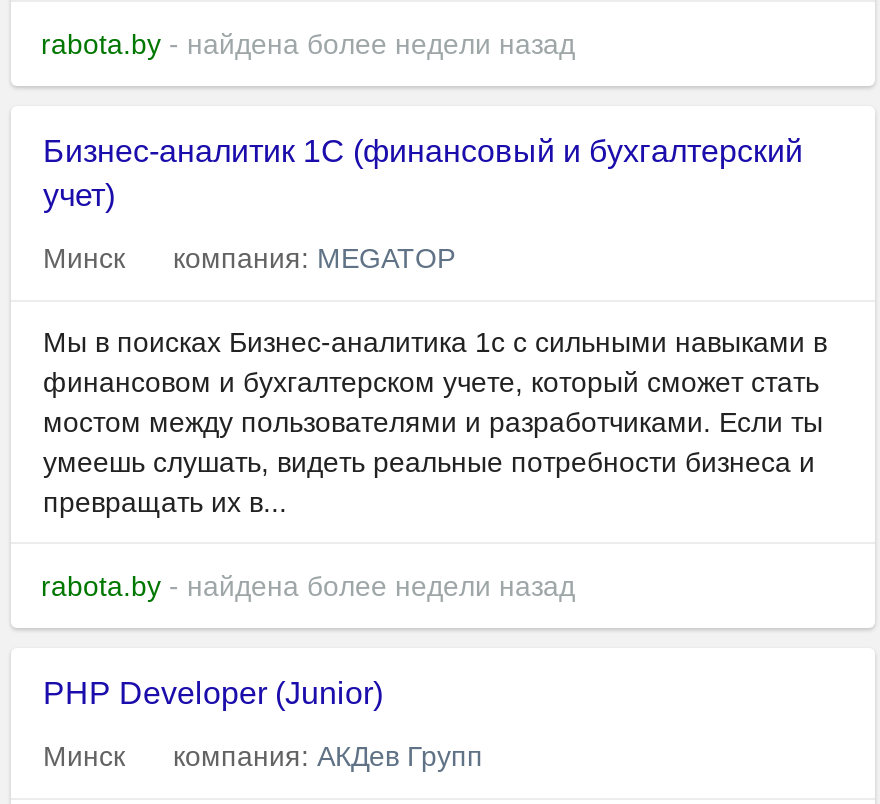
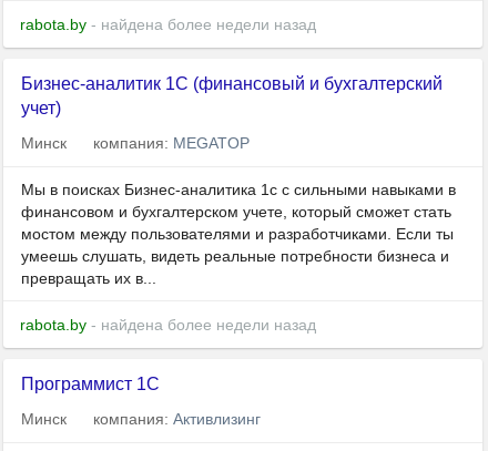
- PHP Developer (Junior)
+ Программист 1C

- компания: АКДев Групп
+ компания: Активлизинг
